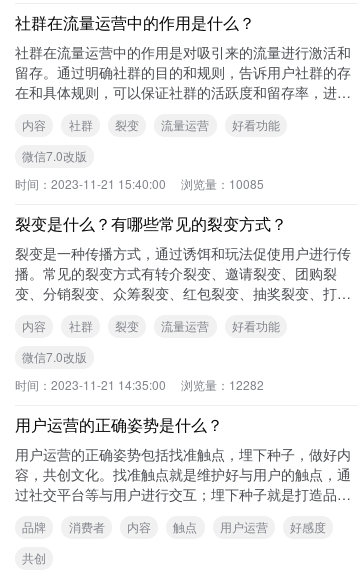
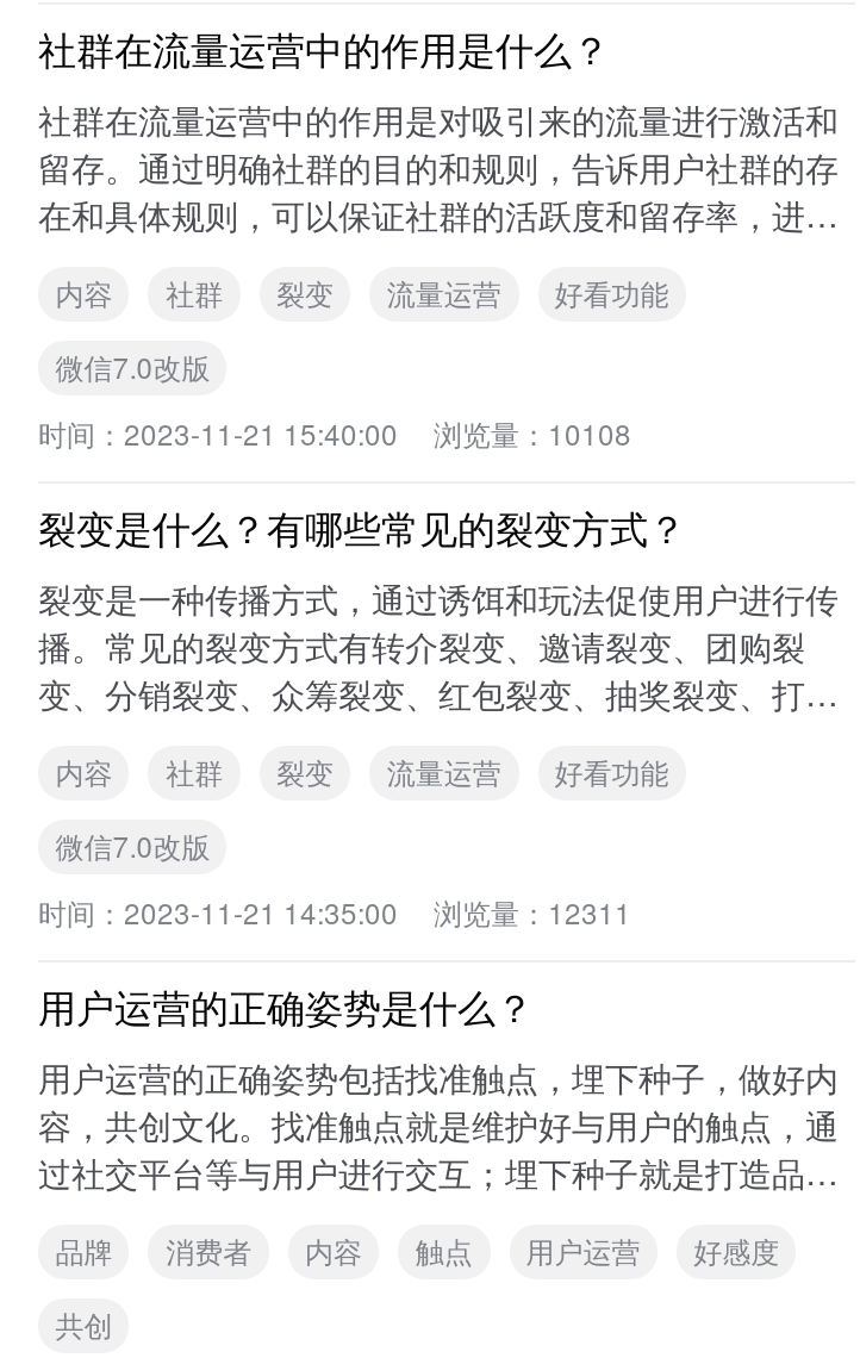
- 时间：2023-11-21 15:40:00 浏览量：10085
+ 时间：2023-11-21 15:40:00 浏览量：10108

- 时间：2023-11-21 14:35:00 浏览量：12282
+ 时间：2023-11-21 14:35:00 浏览量：12311
